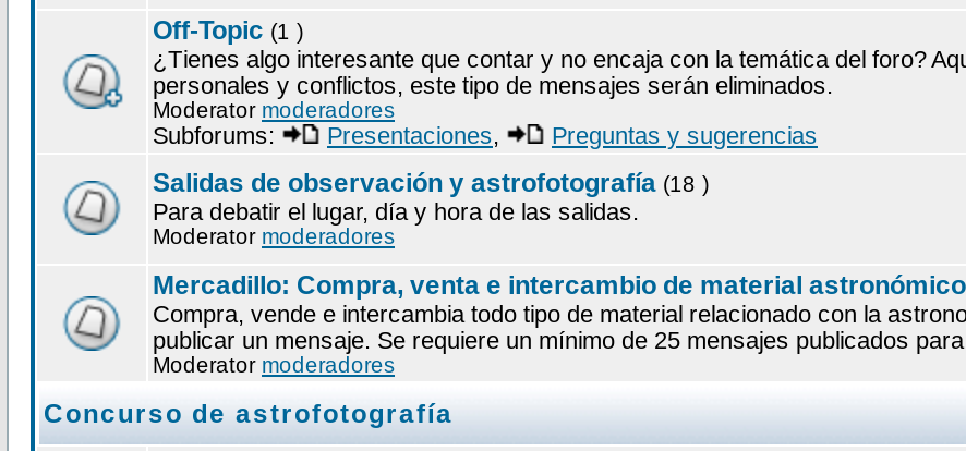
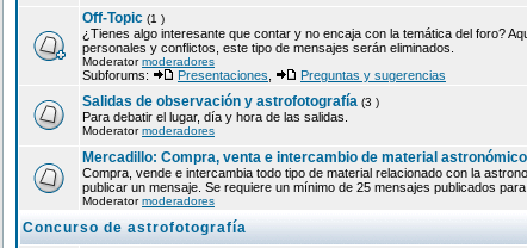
- Salidas de observación y astrofotografía (18 )
+ Salidas de observación y astrofotografía (3 )
